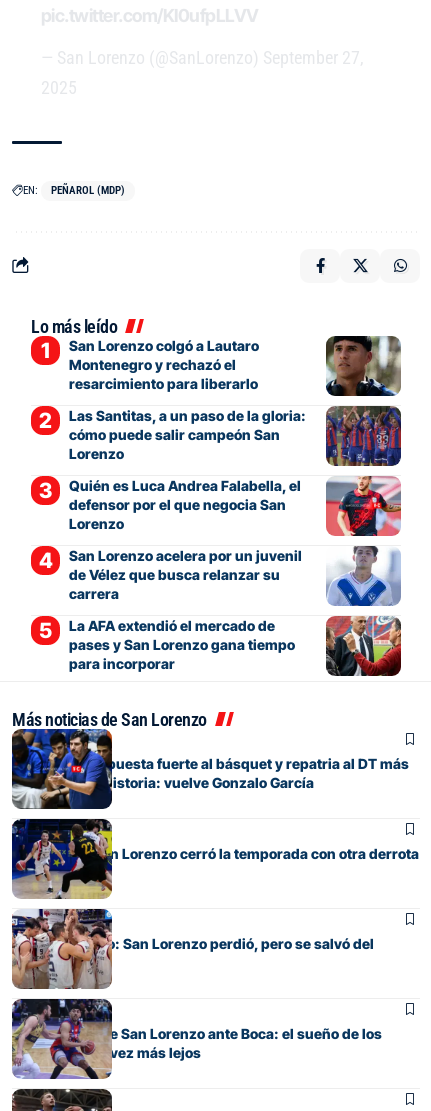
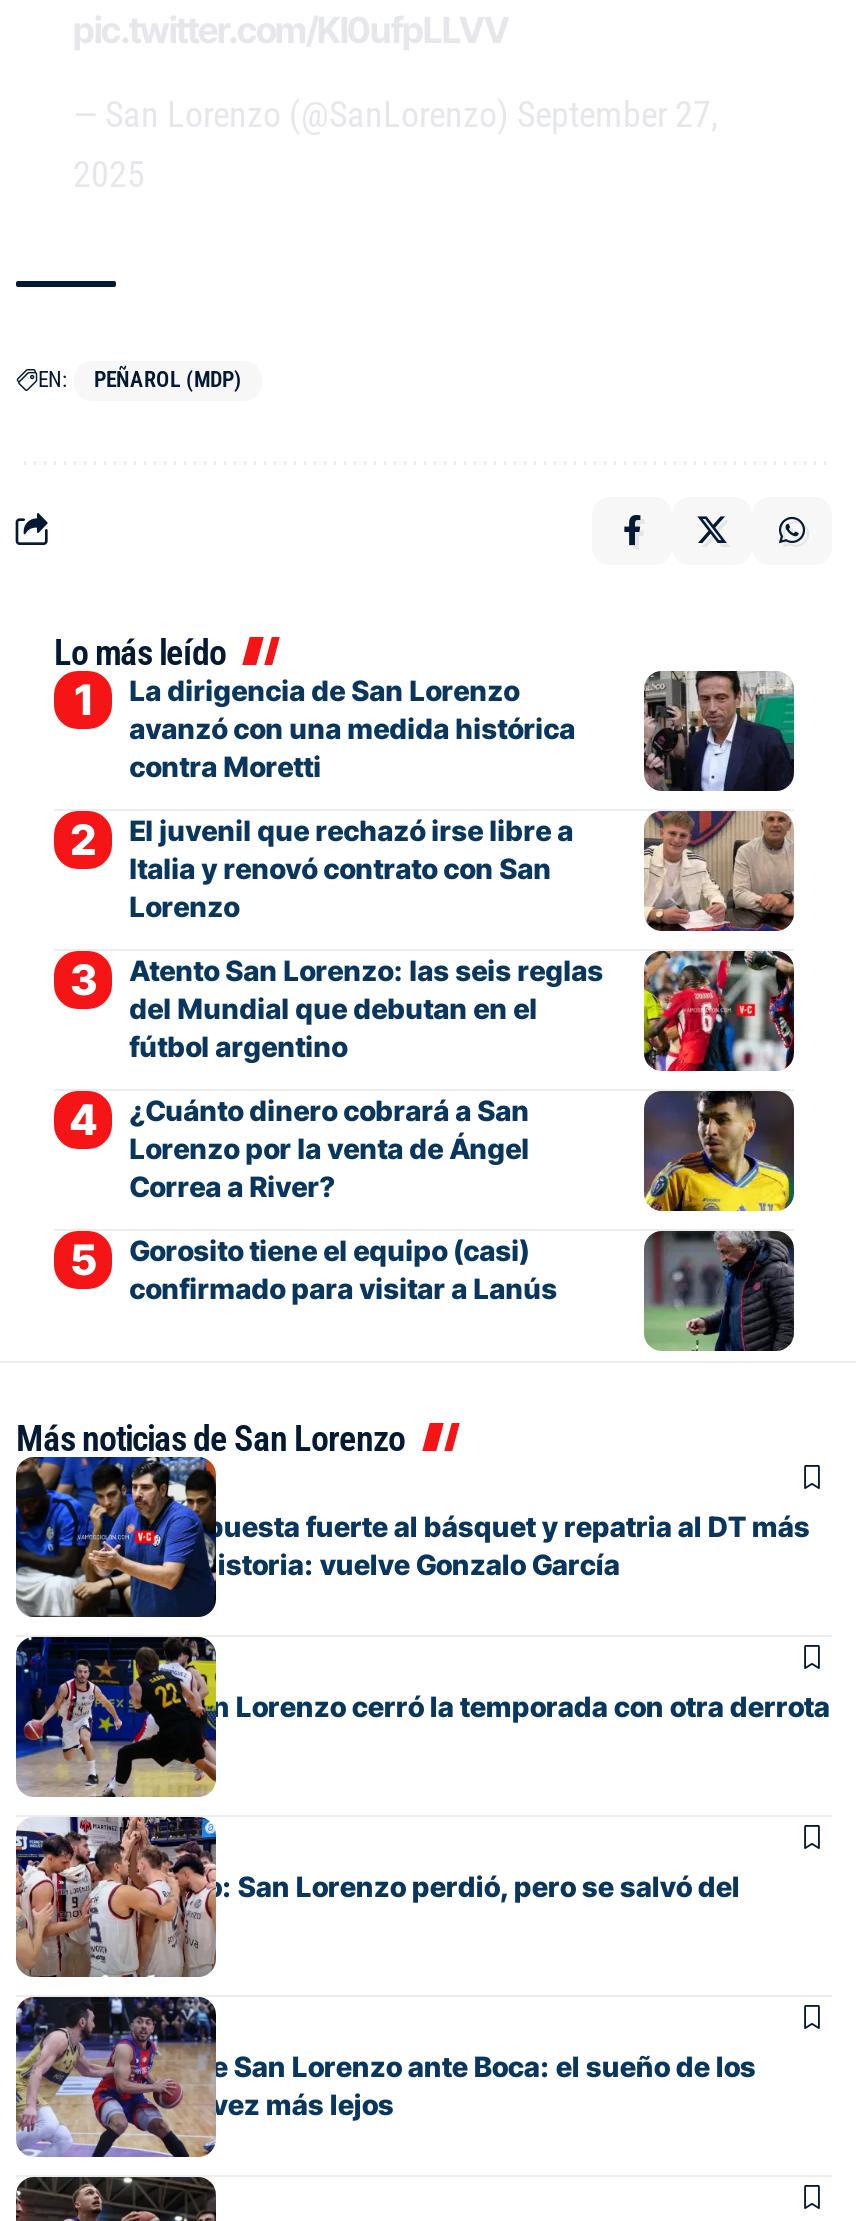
- San Lorenzo colgó a Lautaro
- Montenegro y rechazó el
- resarcimiento para liberarlo
+ La dirigencia de San Lorenzo
+ avanzó con una medida histórica
+ contra Moretti

- [image]
+ [image]

- Las Santitas, a un paso de la gloria:
- cómo puede salir campeón San
+ El juvenil que rechazó irse libre a
+ Italia y renovó contrato con San

- [image]
- Quién es Luca Andrea Falabella, el
- defensor por el que negocia San
- Lorenzo
+ [image]
+ Atento San Lorenzo: las seis reglas
+ del Mundial que debutan en el
+ fútbol argentino

- [image]
+ [image]

- San Lorenzo acelera por un juvenil
- de Vélez que busca relanzar su
- carrera
+ ¿Cuánto dinero cobrará a San
+ Lorenzo por la venta de Ángel
+ Correa a River?

- [image]
+ [image]

- La AFA extendió el mercado de
- pases y San Lorenzo gana tiempo
- para incorporar
+ Gorosito tiene el equipo (casi)
+ confirmado para visitar a Lanús

- [image]
+ [image]
